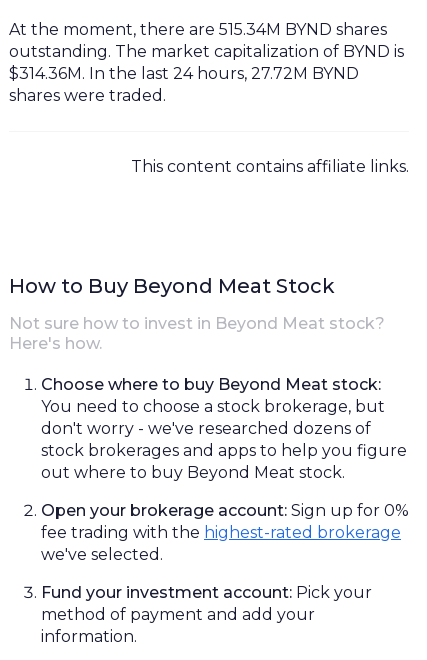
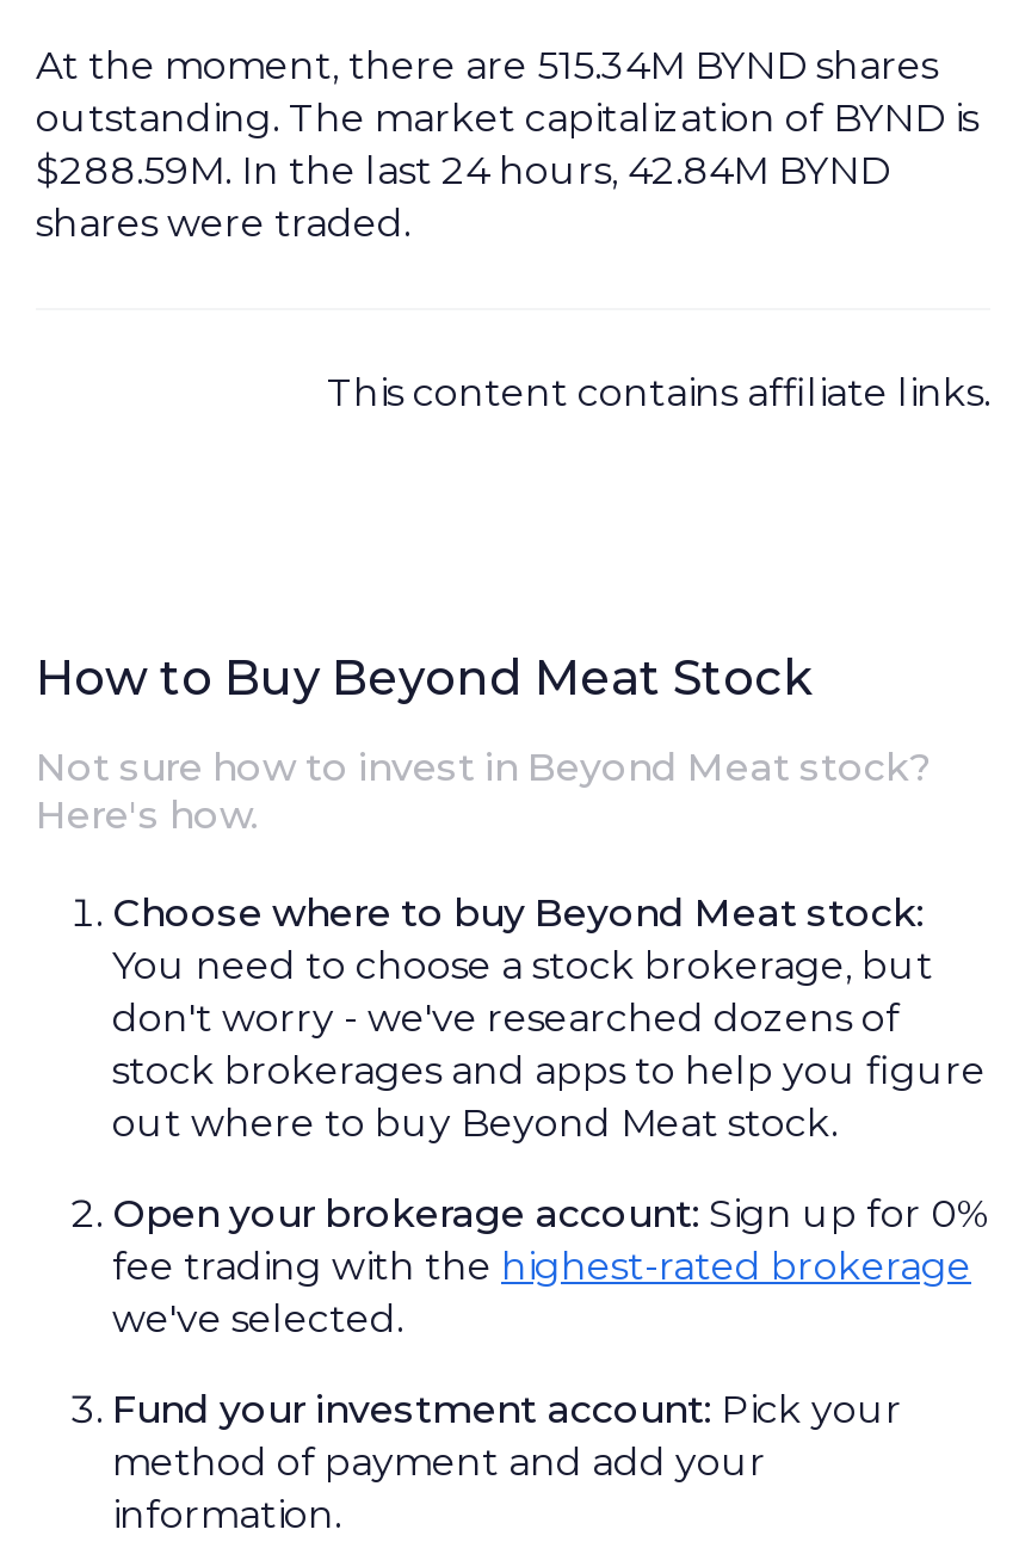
- $314.36M. In the last 24 hours, 27.72M BYND
+ $288.59M. In the last 24 hours, 42.84M BYND
